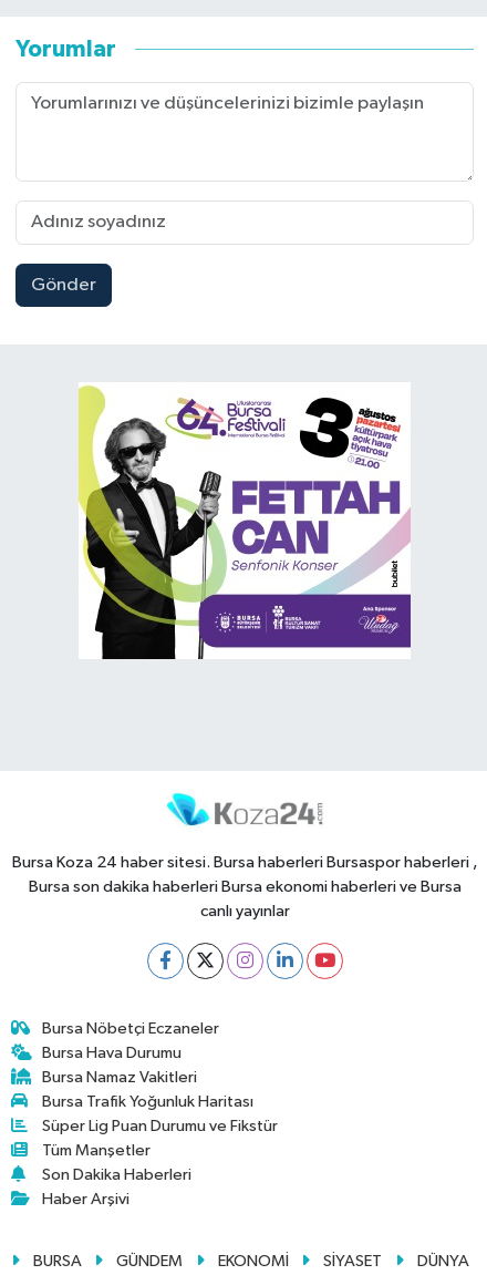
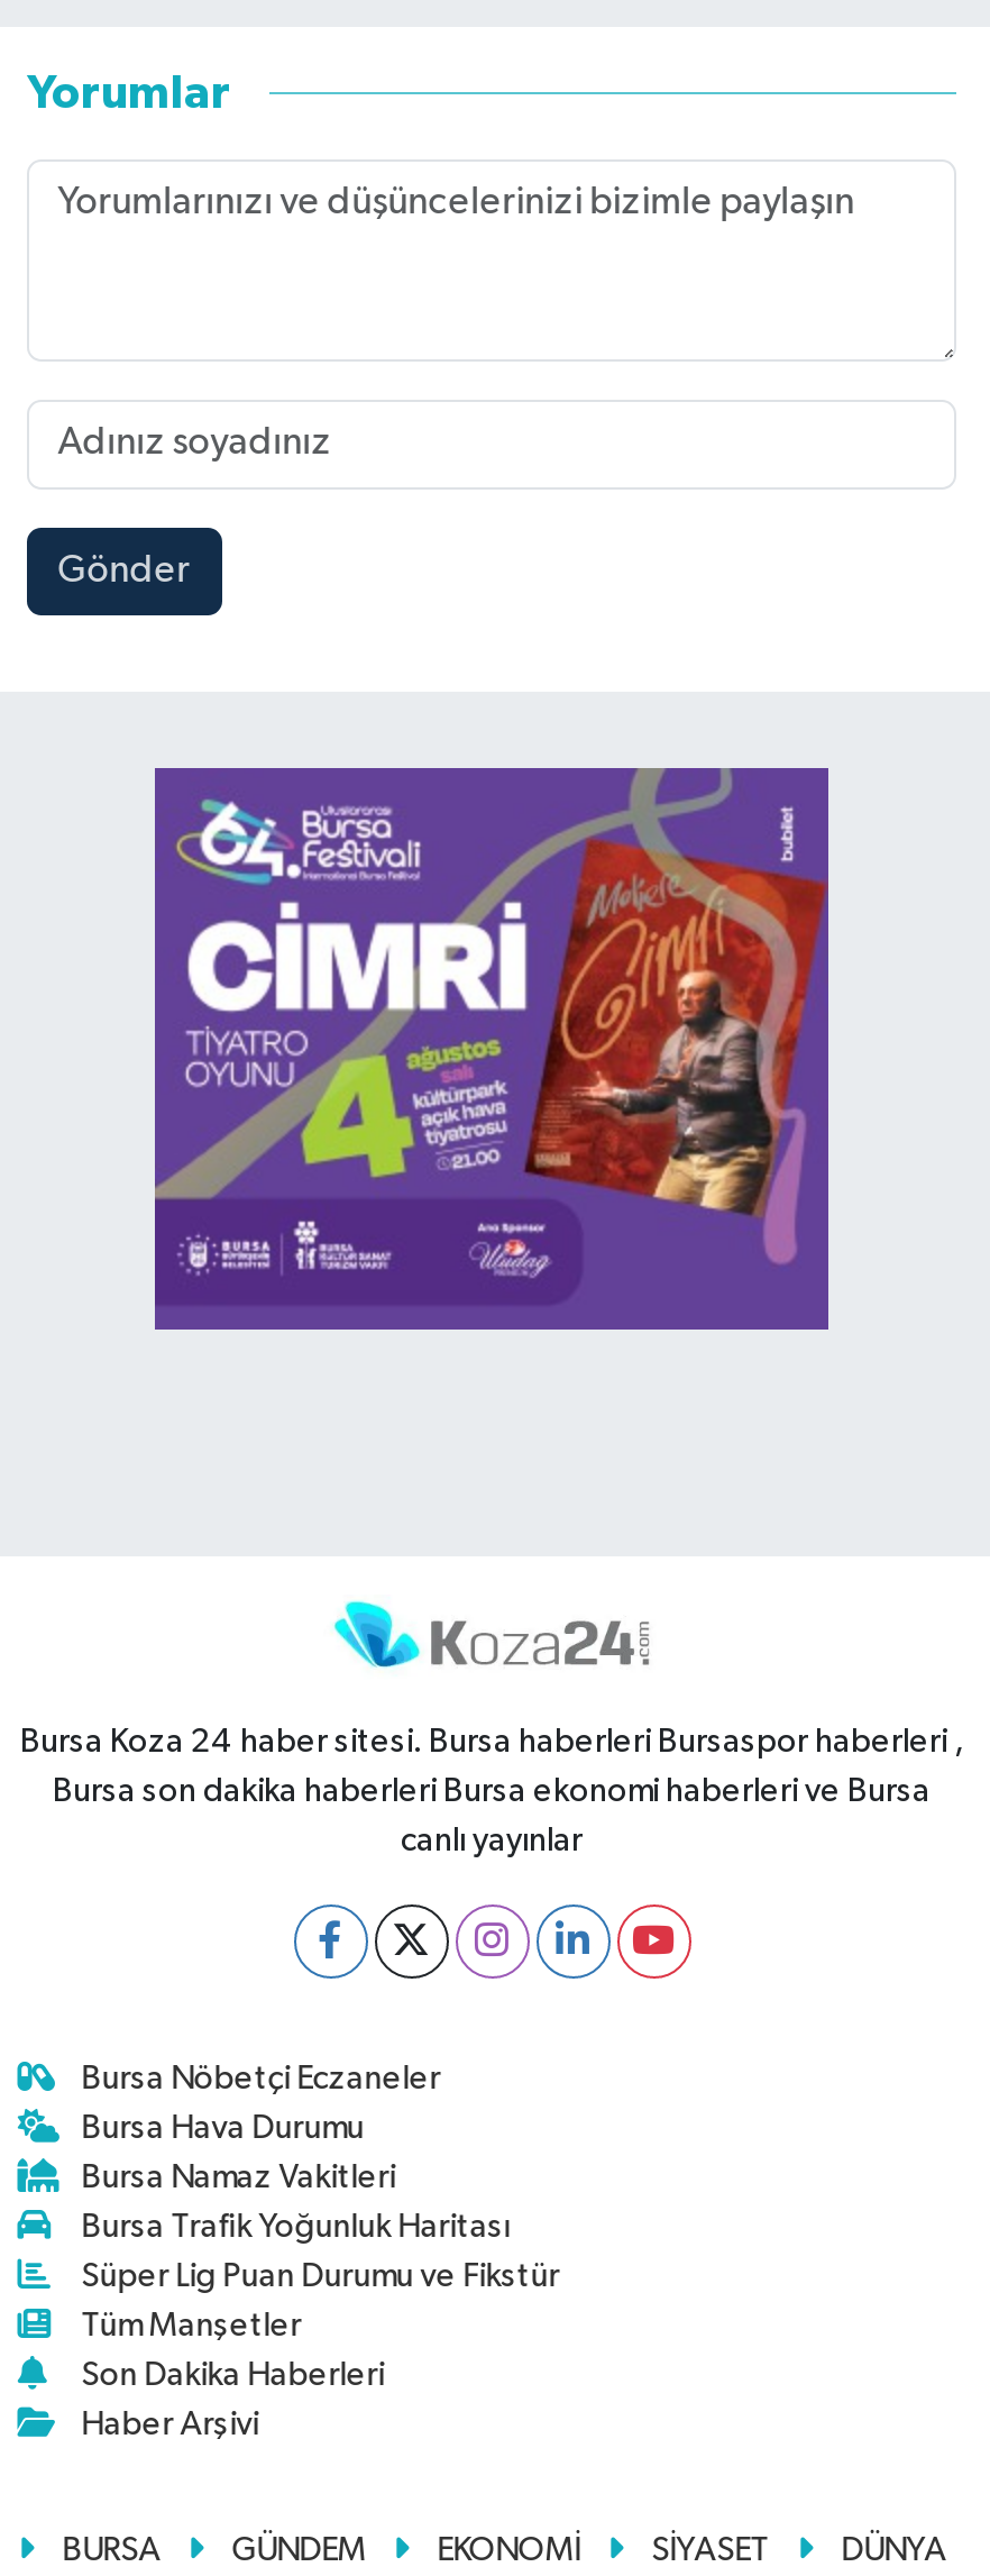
- [image]
+ [image]
